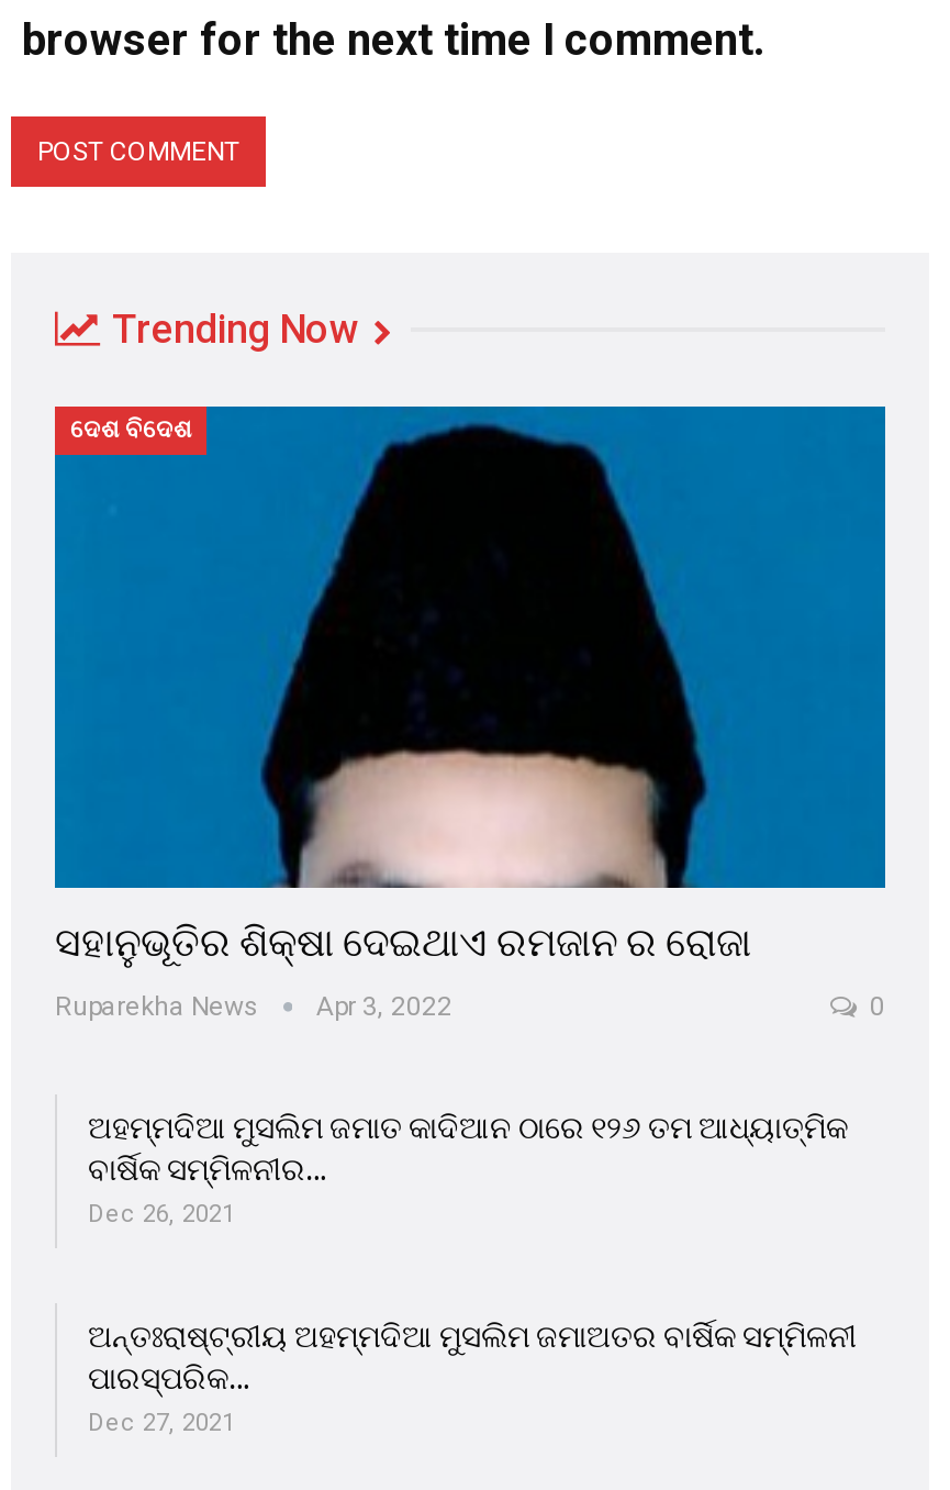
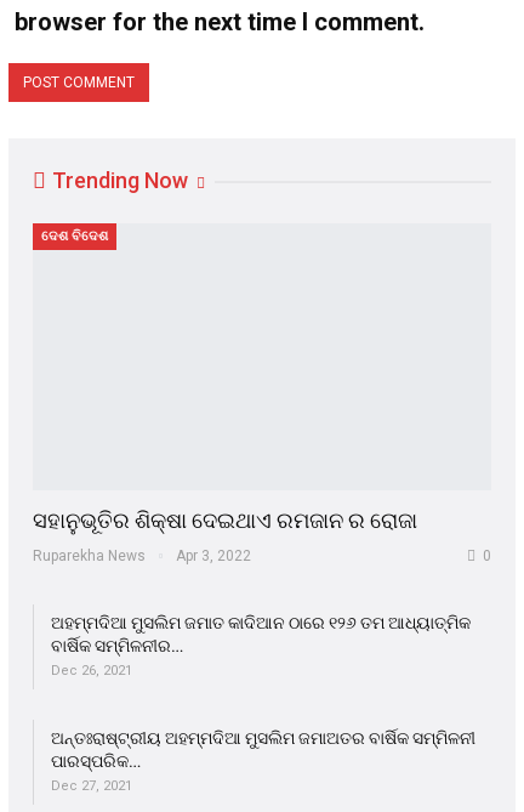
- [image]
